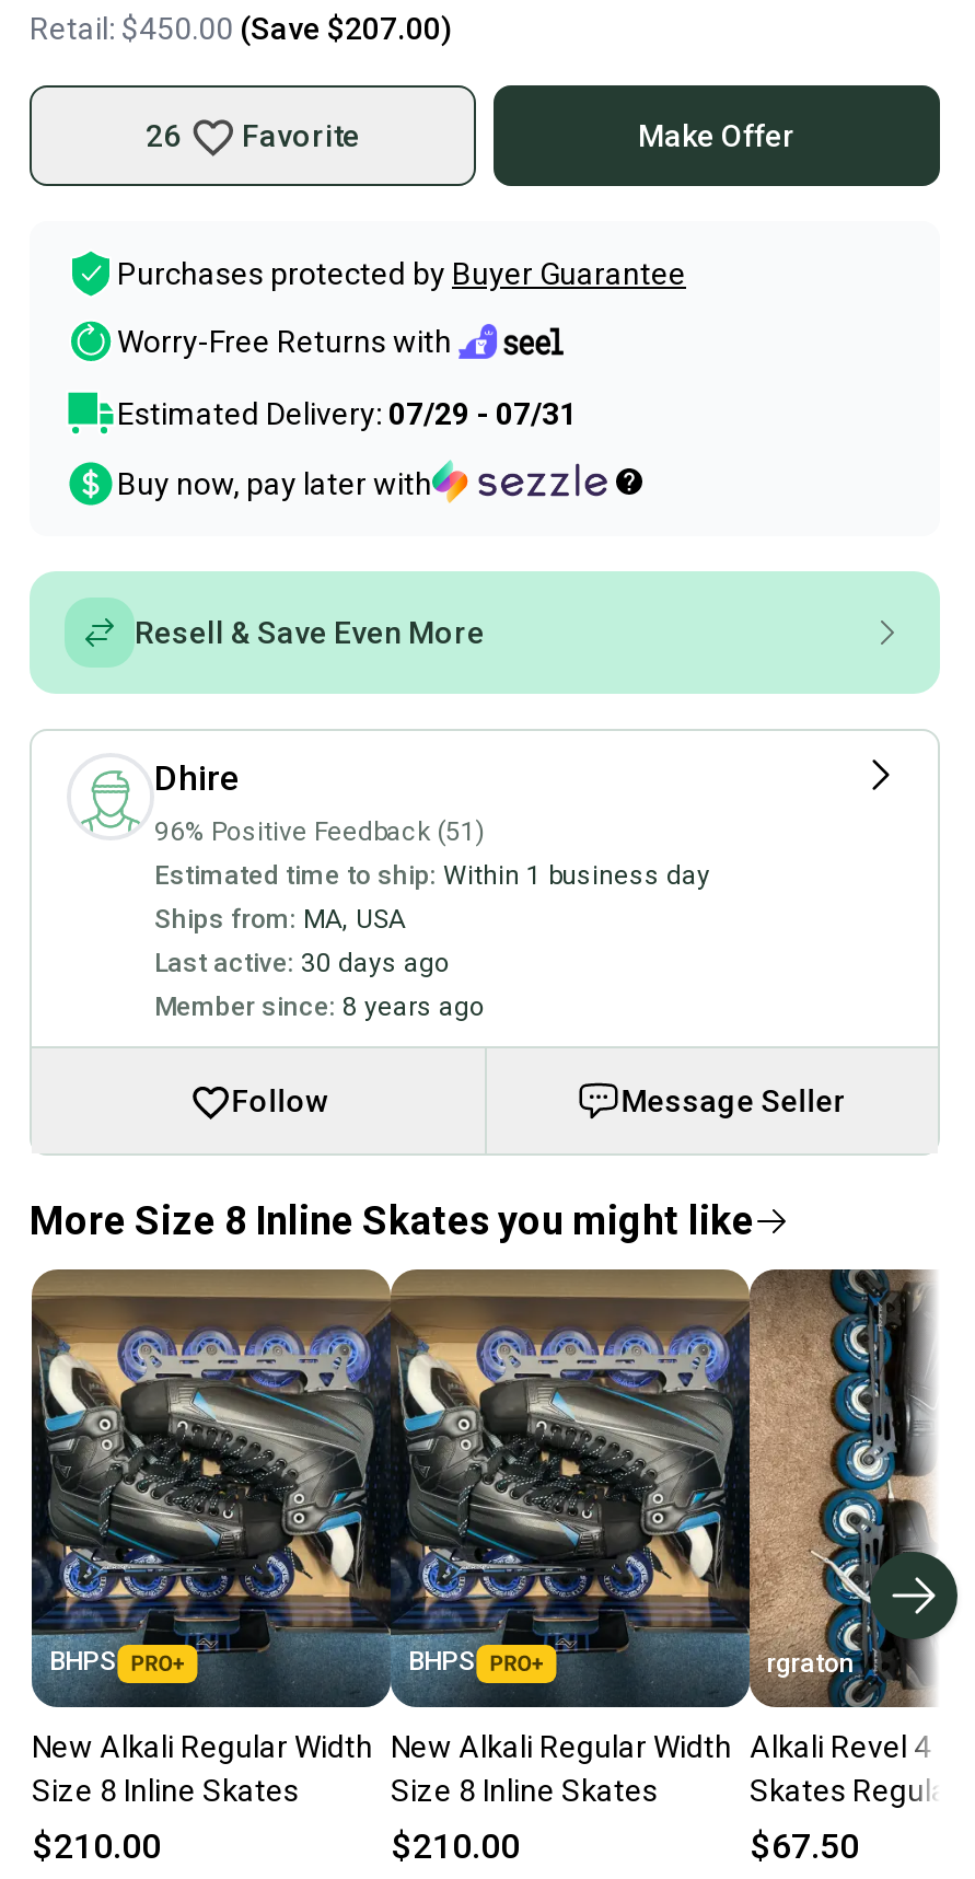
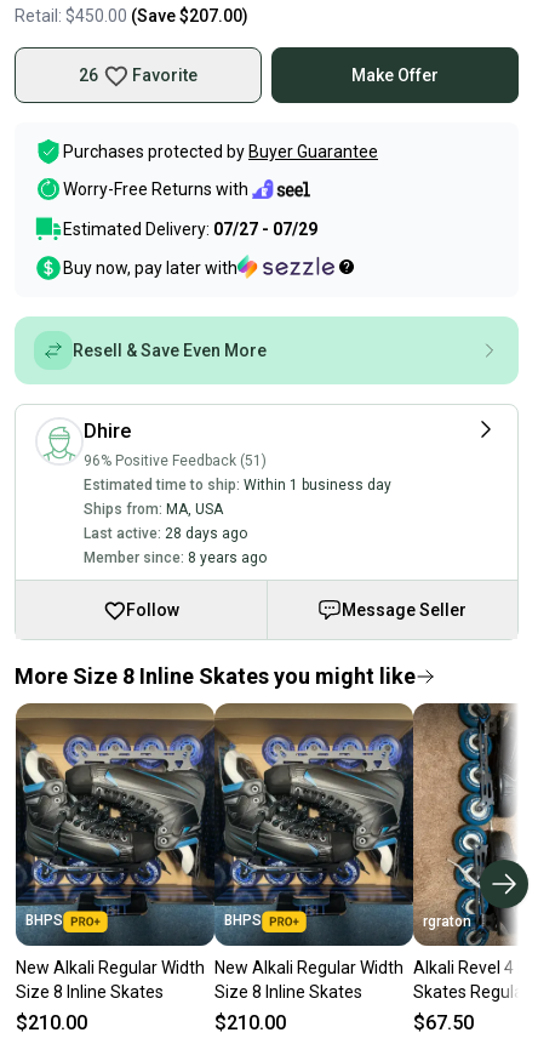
- Estimated Delivery: 07/29 - 07/31
+ Estimated Delivery: 07/27 - 07/29

- Last active: 30 days ago
+ Last active: 28 days ago
